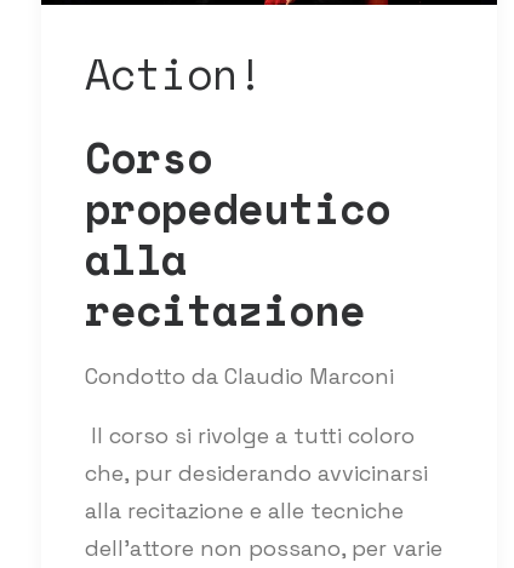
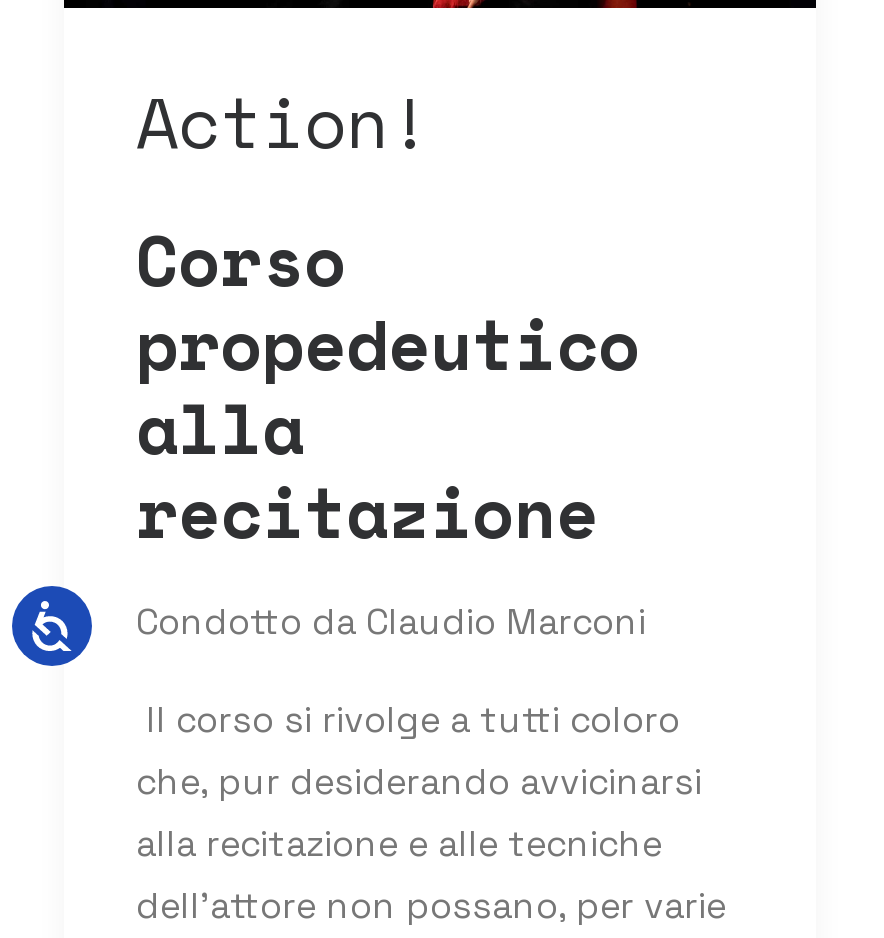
+ [image]
